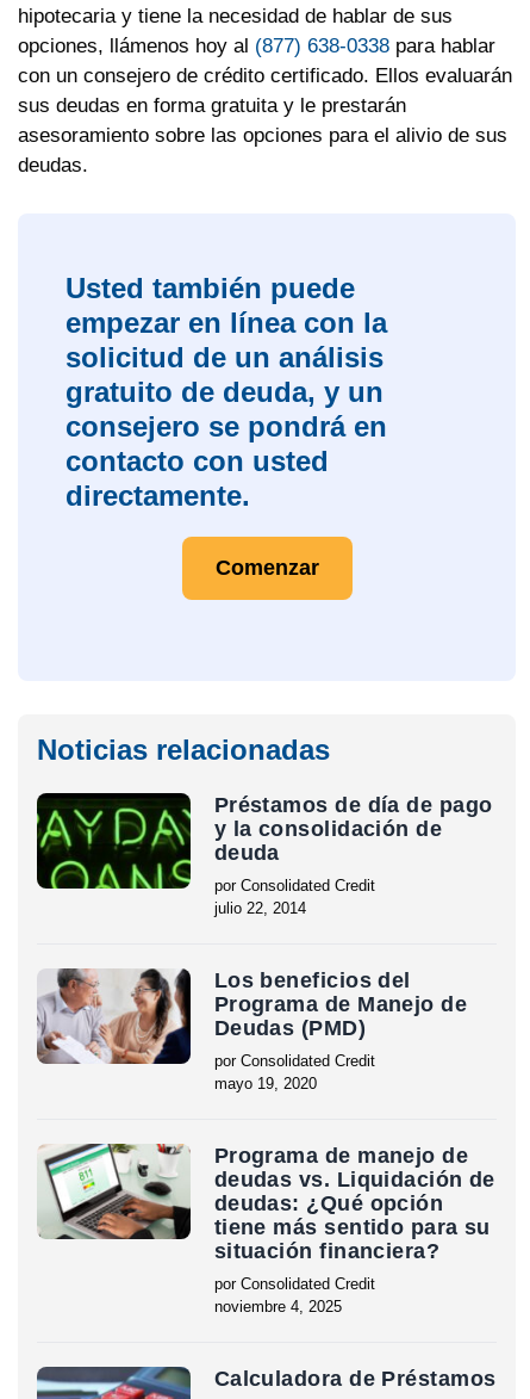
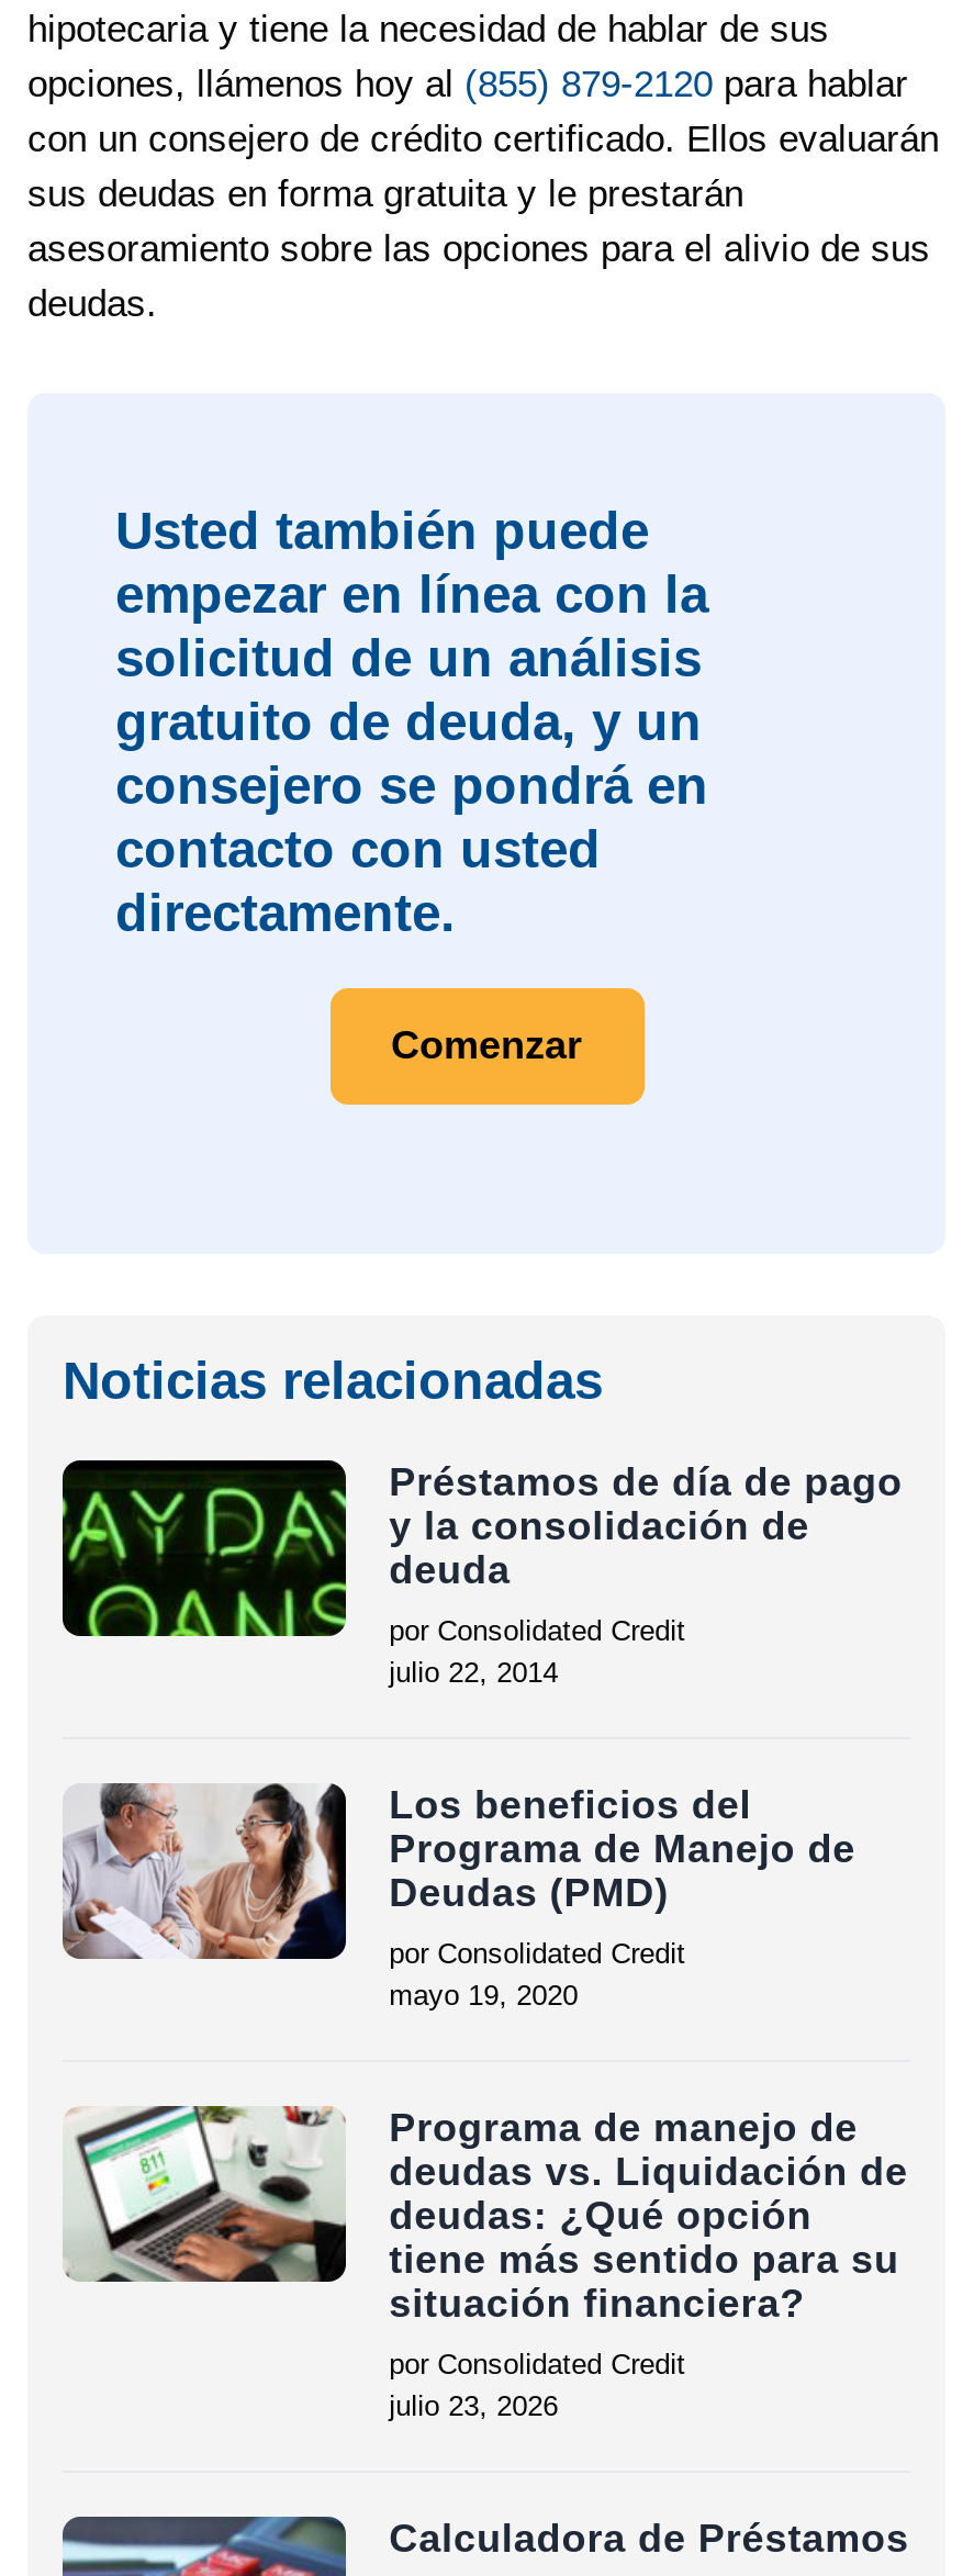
- opciones, llámenos hoy al (877) 638-0338 para hablar
+ opciones, llámenos hoy al (855) 879-2120 para hablar

- noviembre 4, 2025
+ julio 23, 2026
